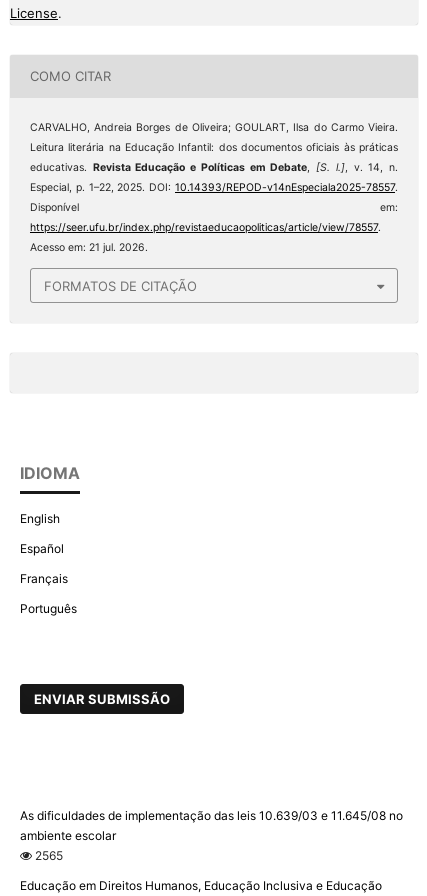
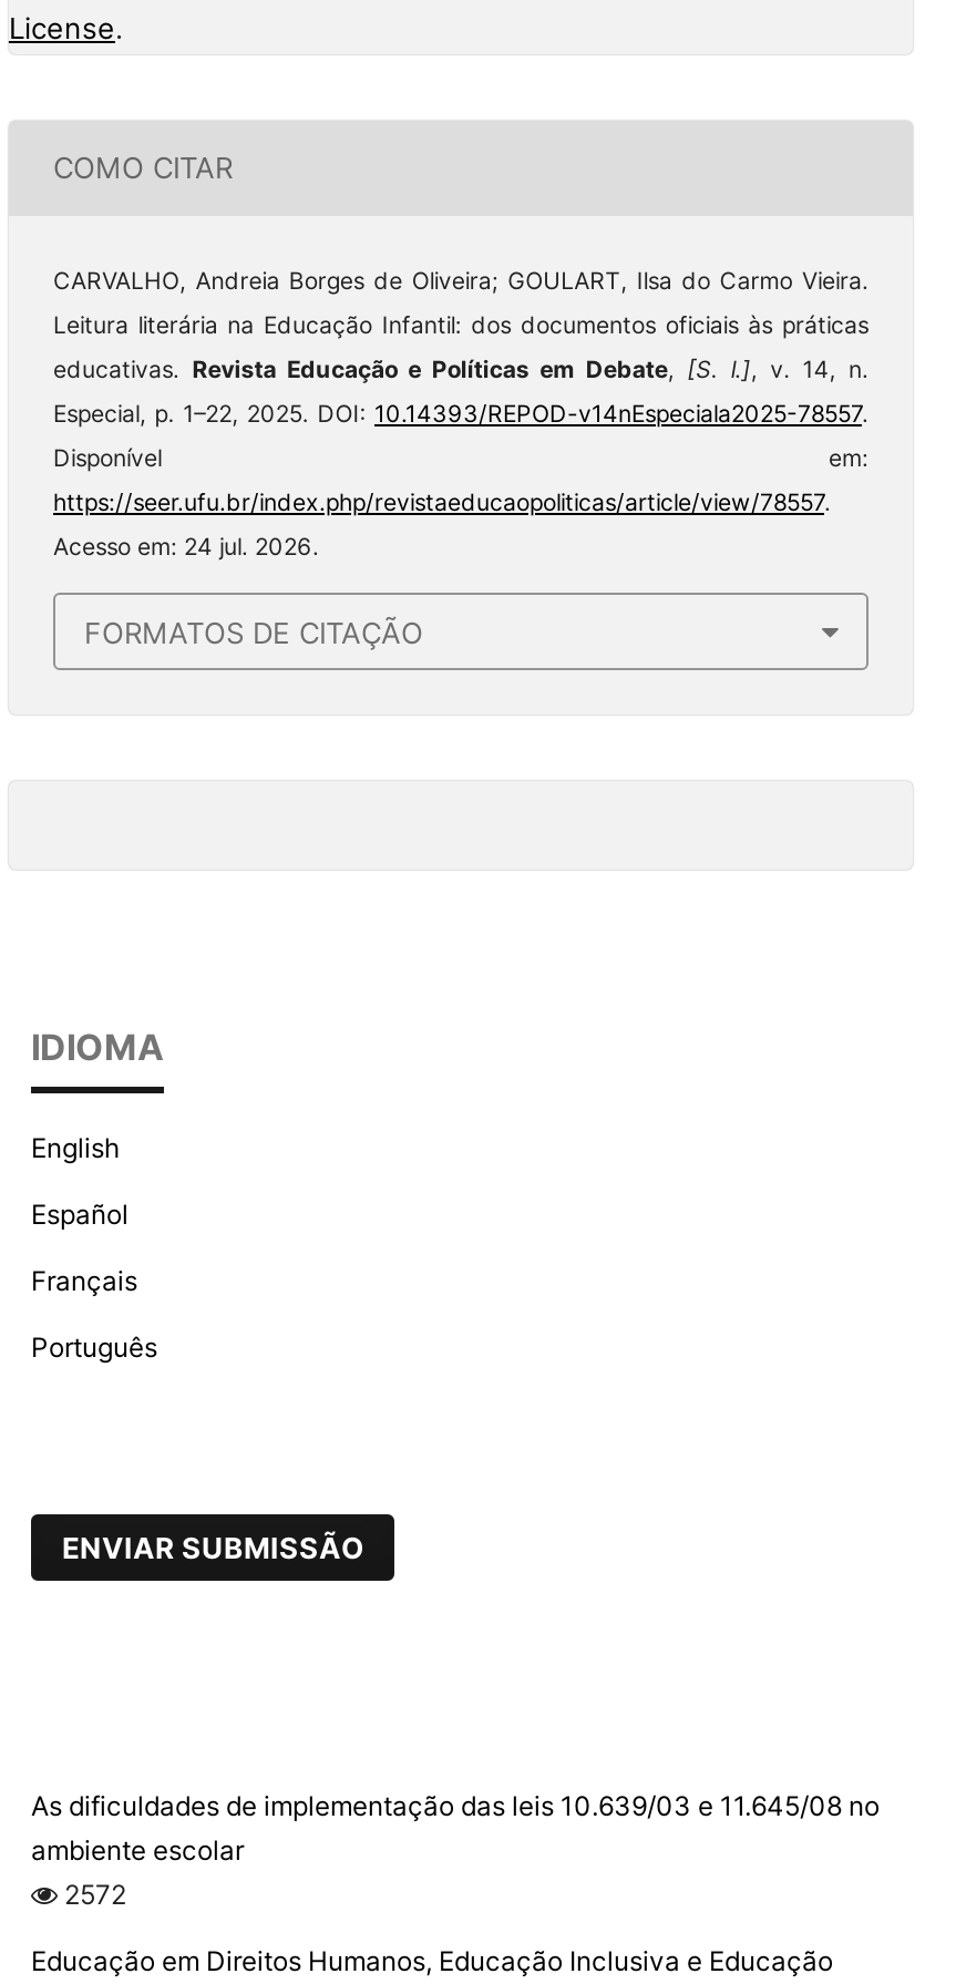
- Acesso em: 21 jul. 2026.
+ Acesso em: 24 jul. 2026.

- 2565
+ 2572
